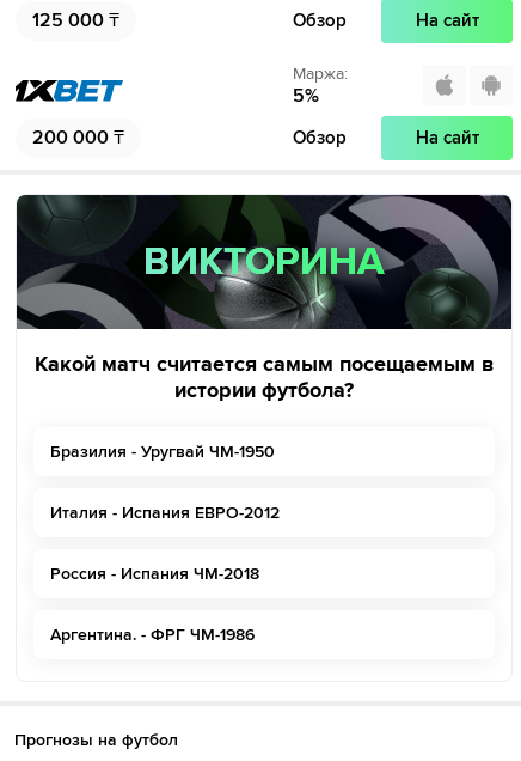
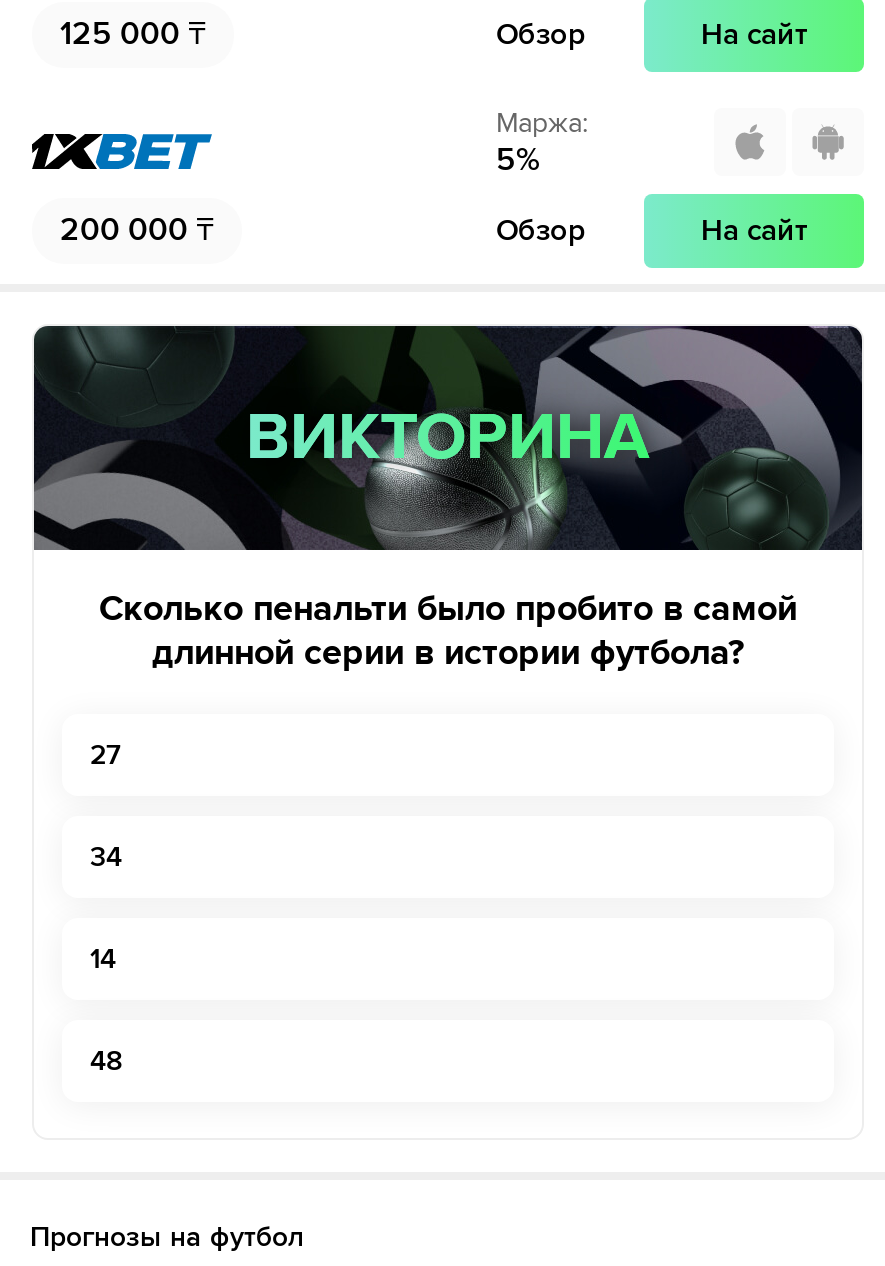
- Какой матч считается самым посещаемым в
- истории футбола?
+ Сколько пенальти было пробито в самой
+ длинной серии в истории футбола?

- Бразилия - Уругвай ЧМ-1950
+ 27

- Италия - Испания ЕВРО-2012
+ 34

- Россия - Испания ЧМ-2018
+ 14

- Аргентина. - ФРГ ЧМ-1986
+ 48
